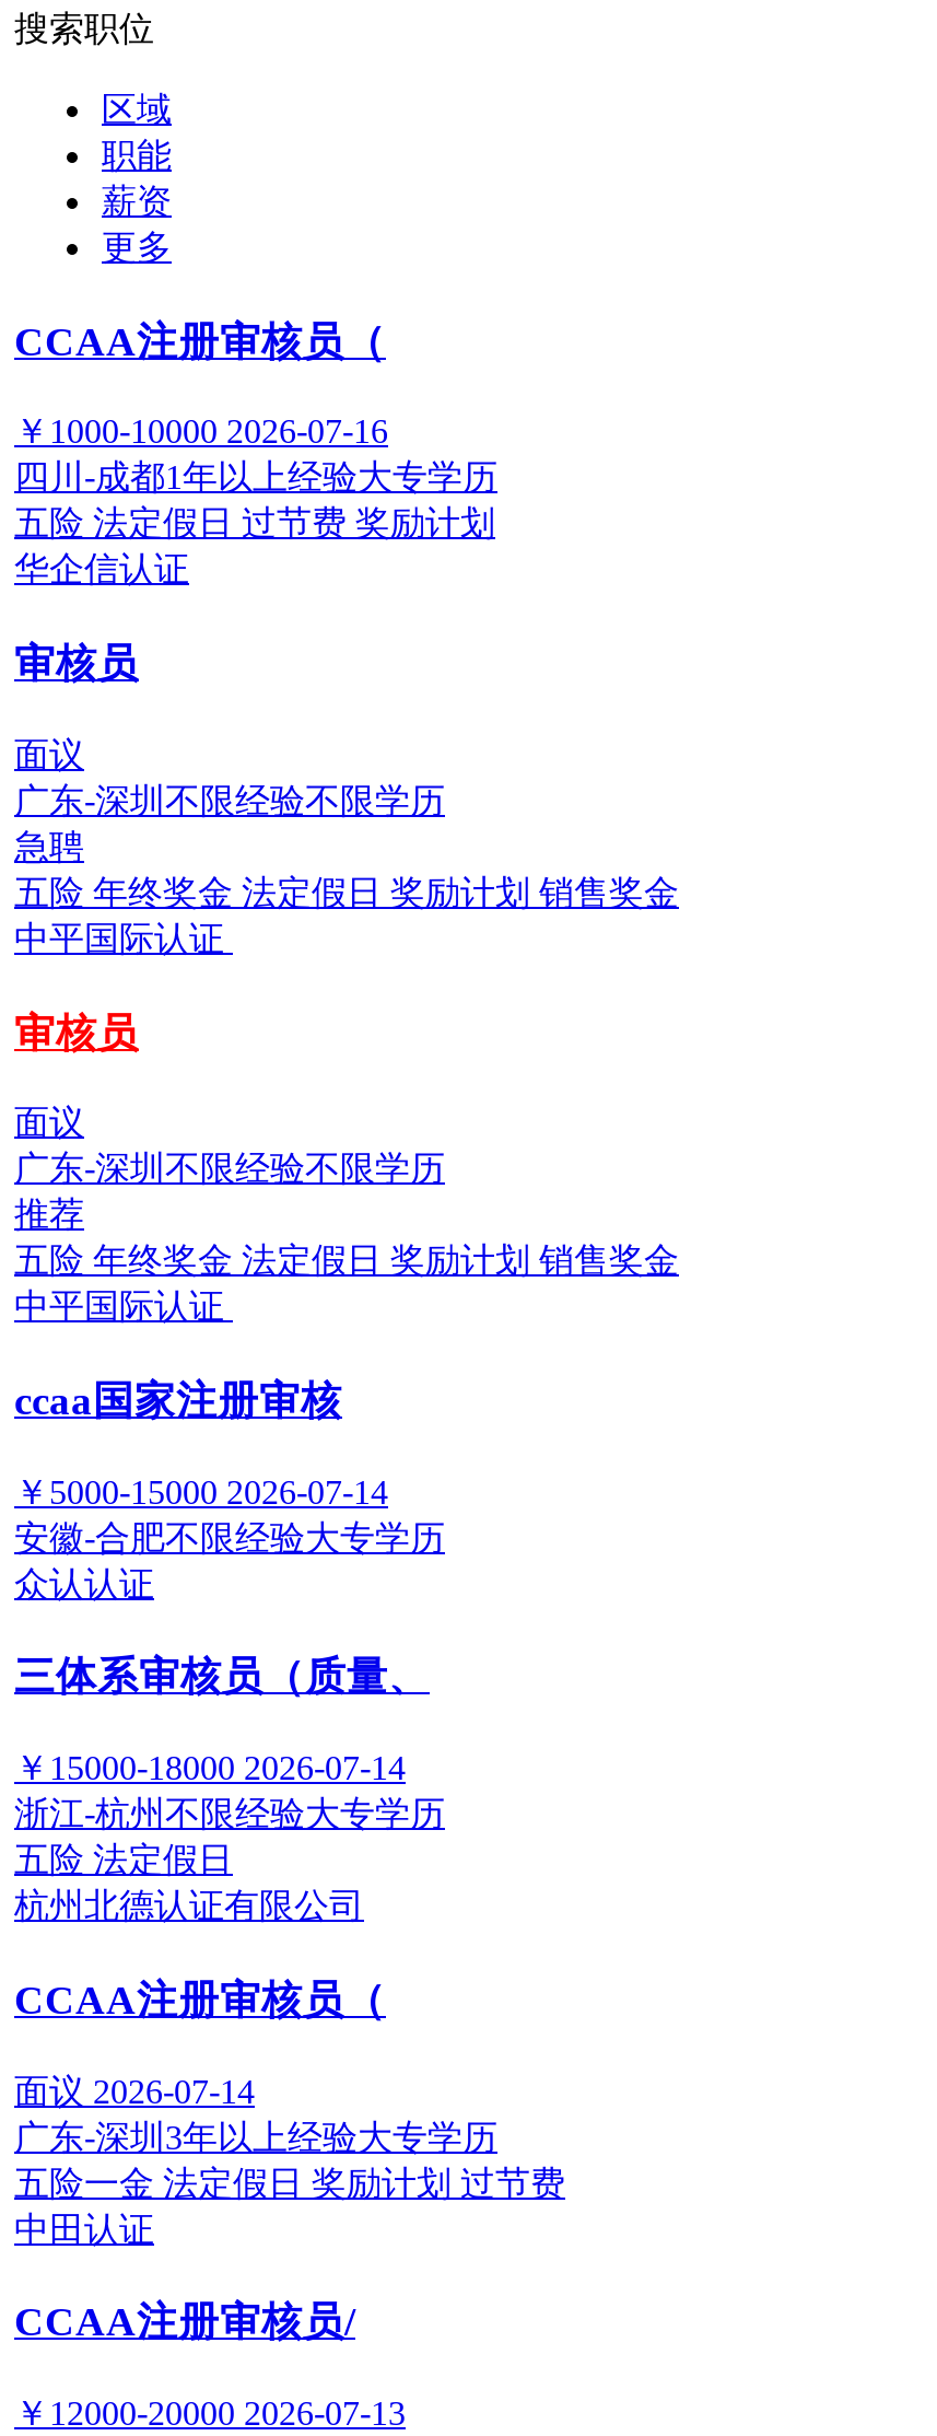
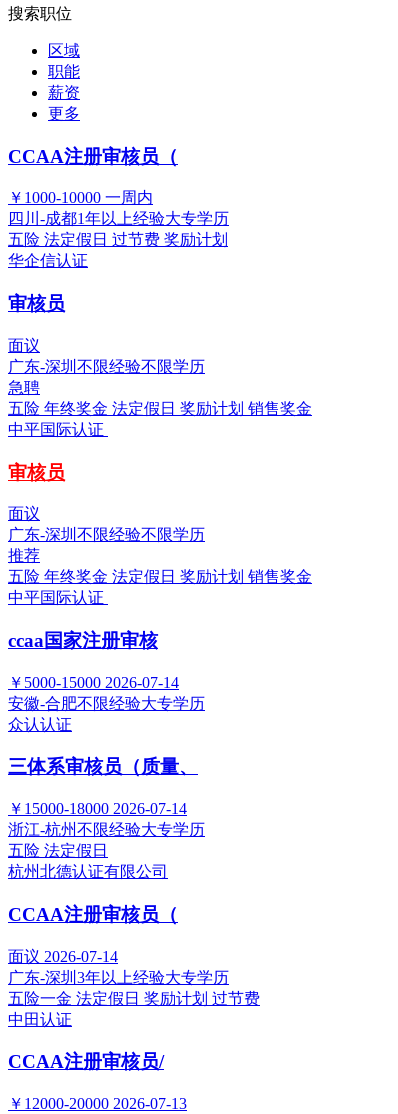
- ￥1000-10000 2026-07-16
+ ￥1000-10000 一周内
